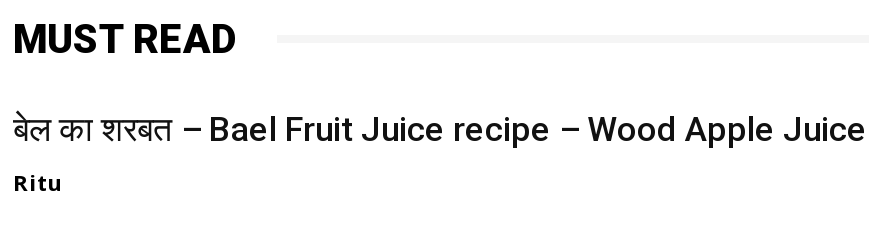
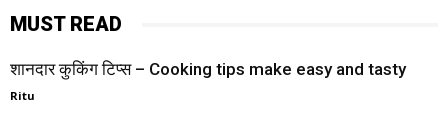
- बेल का शरबत – Bael Fruit Juice recipe – Wood Apple Juice
+ शानदार कुकिंग टिप्स – Cooking tips make easy and tasty
